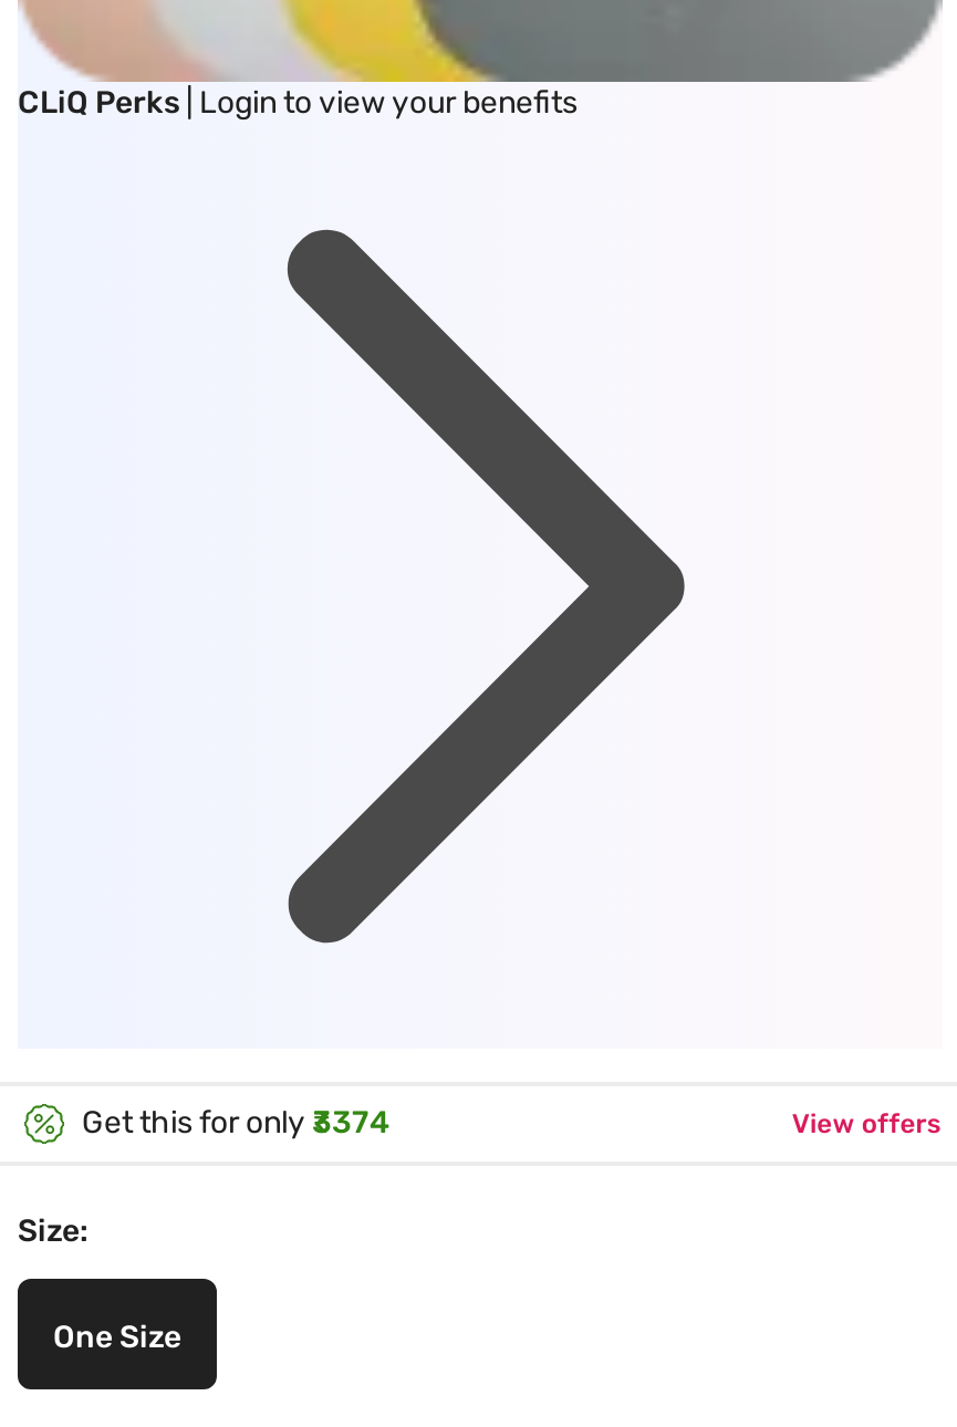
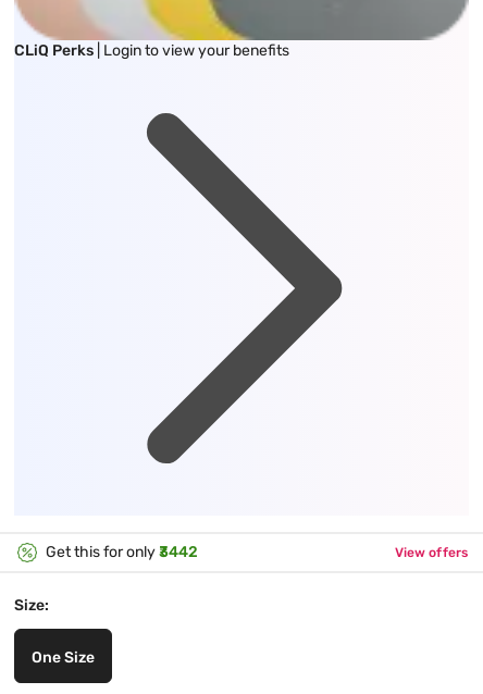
- Get this for only ₹3374
+ Get this for only ₹3442
